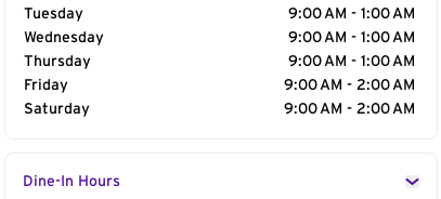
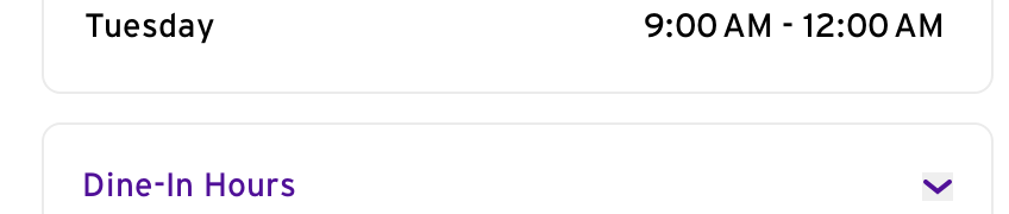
- 9:00 AM - 1:00 AM
- Wednesday
- 9:00 AM - 1:00 AM
- Thursday
- 9:00 AM - 1:00 AM
- Friday
- 9:00 AM - 2:00 AM
- Saturday
- 9:00 AM - 2:00 AM
+ 9:00 AM - 12:00 AM
